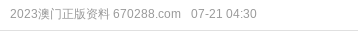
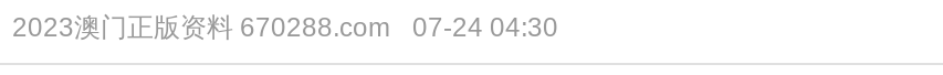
- 2023澳门正版资料 670288.com 07-21 04:30
+ 2023澳门正版资料 670288.com 07-24 04:30
